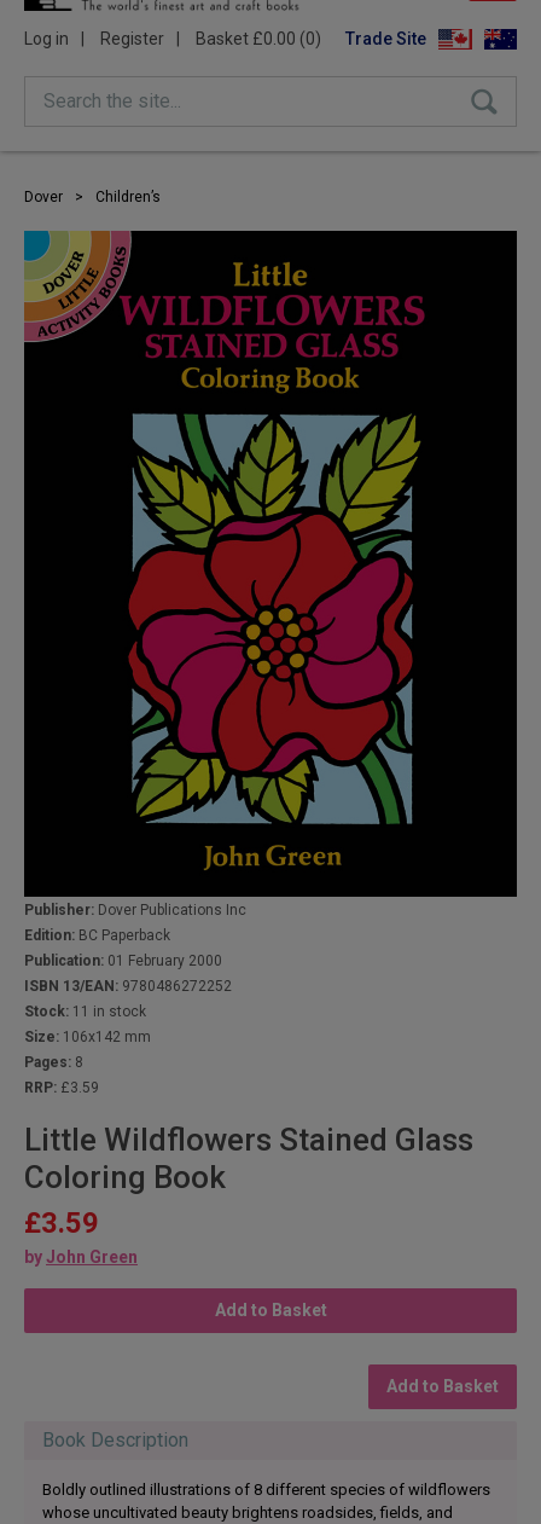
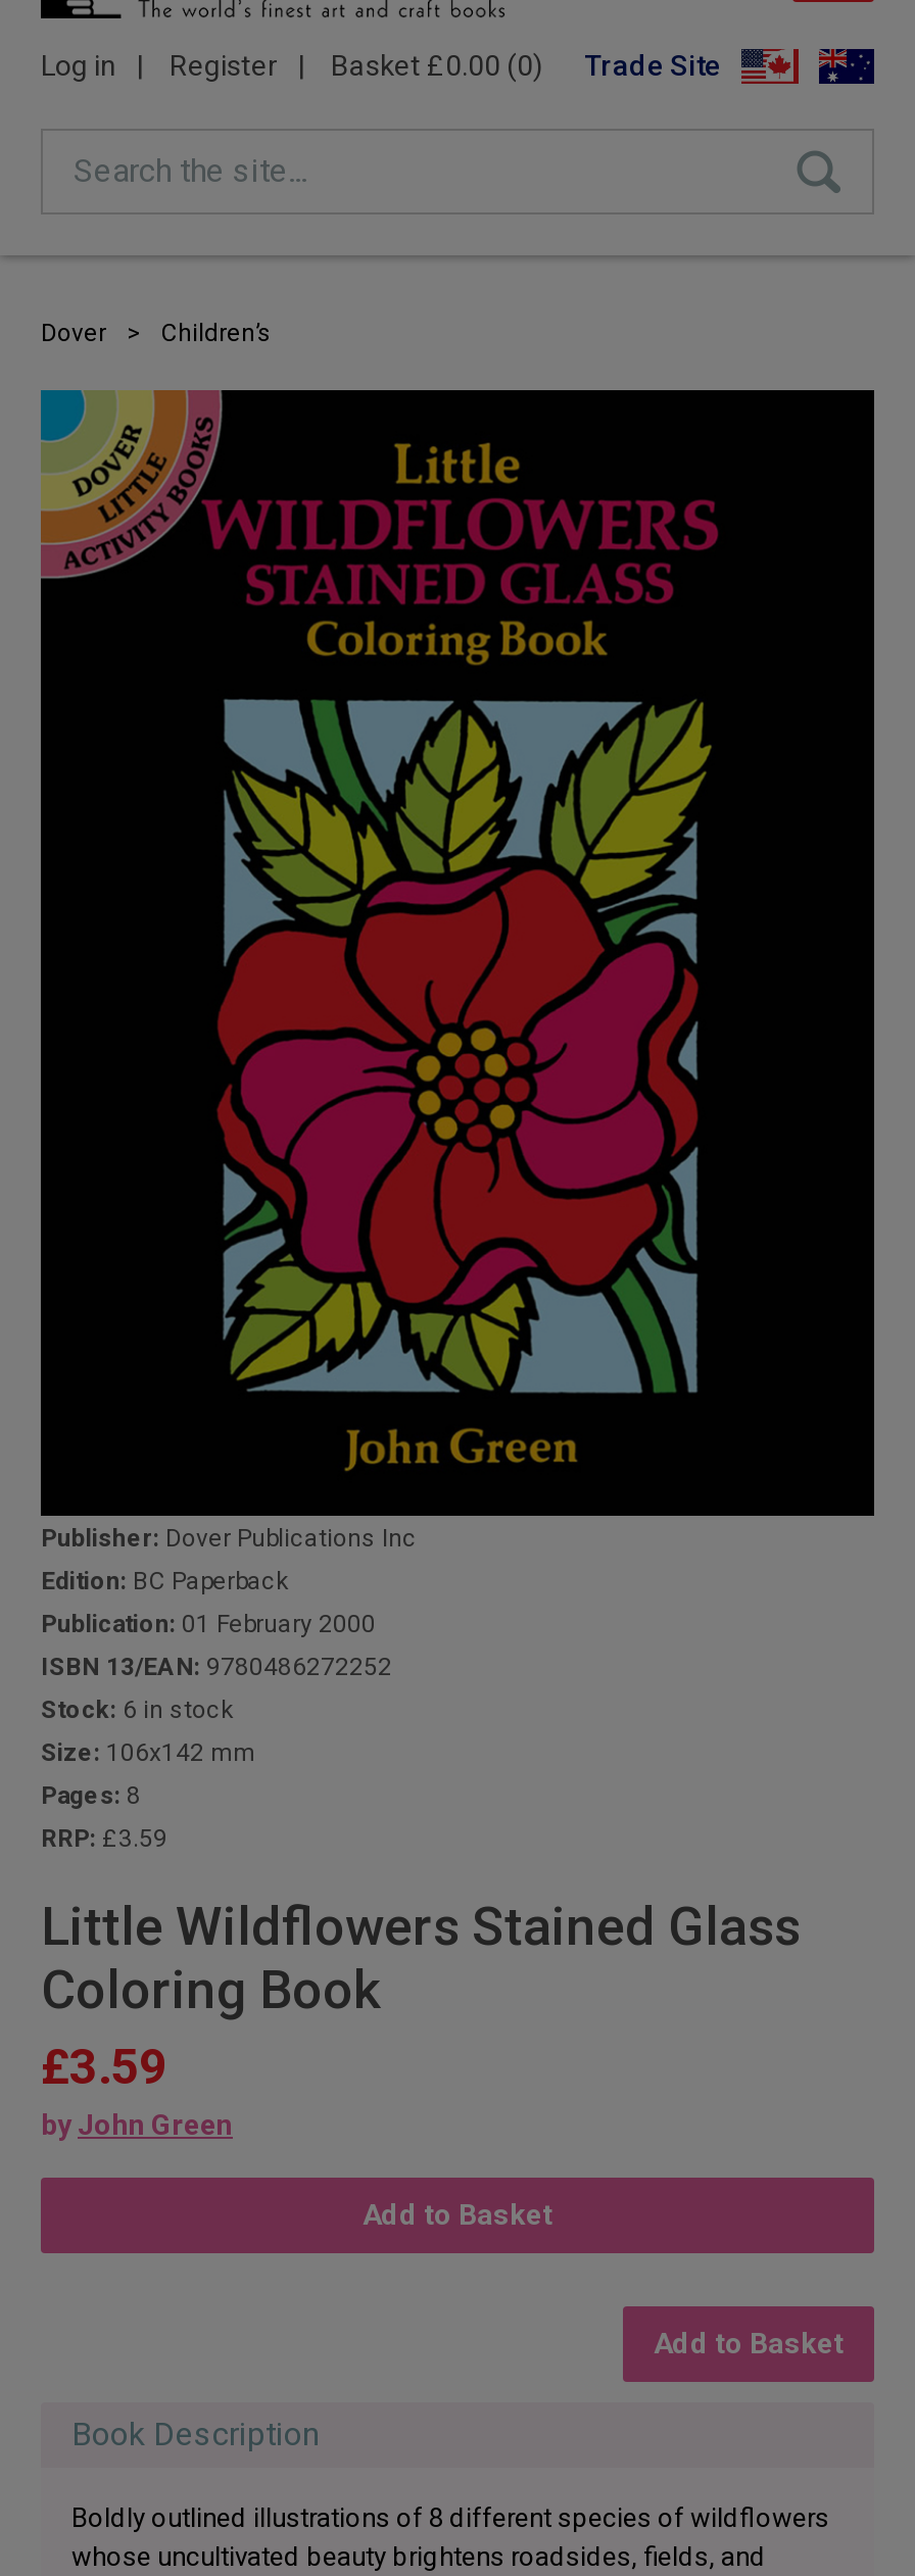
- Stock: 11 in stock
+ Stock: 6 in stock
